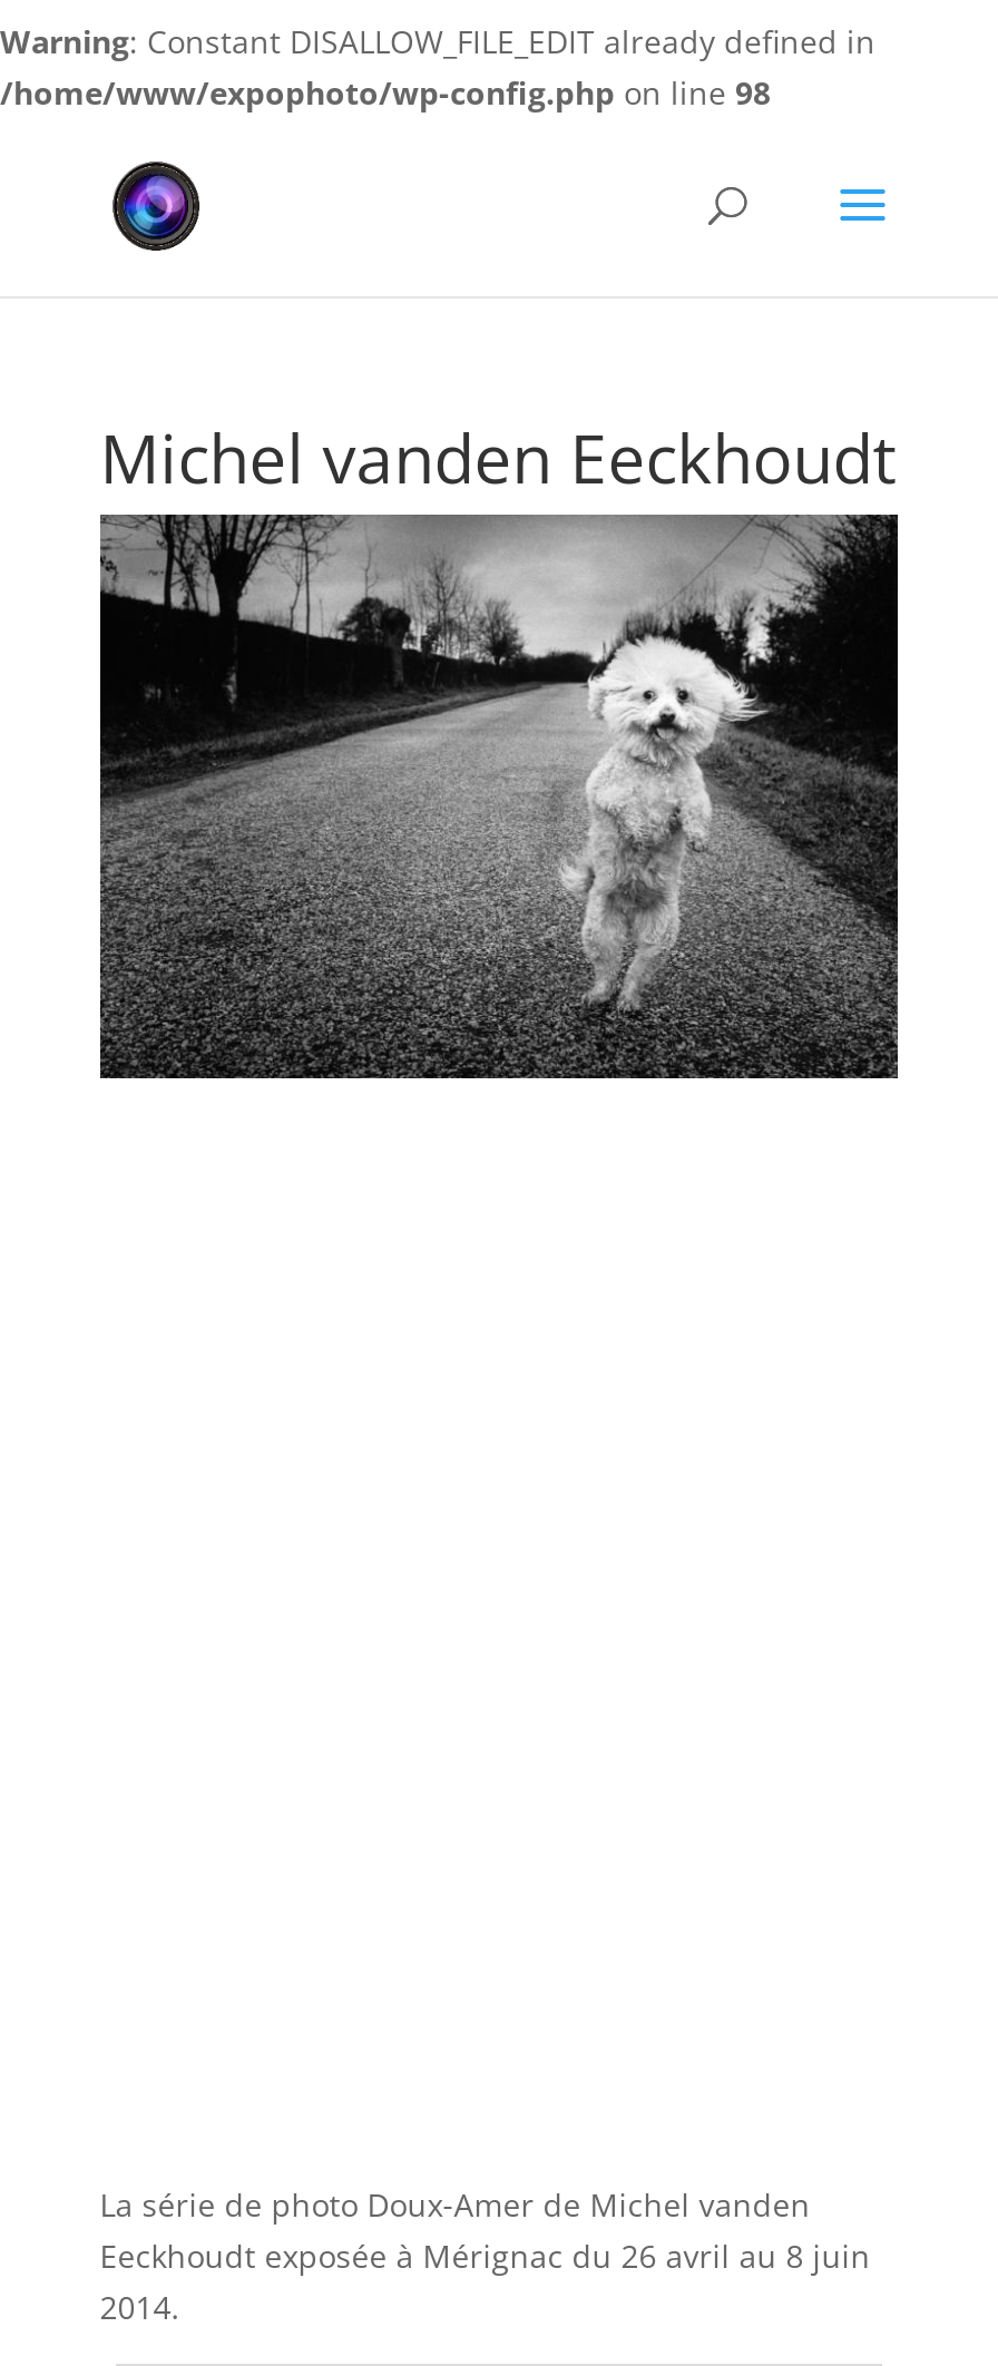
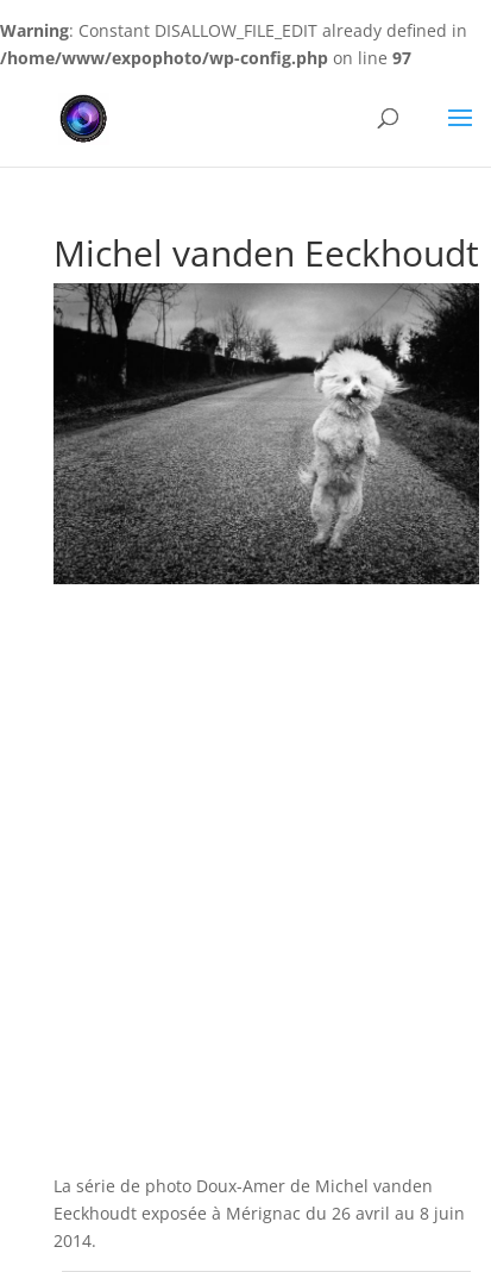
- /home/www/expophoto/wp-config.php on line 98
+ /home/www/expophoto/wp-config.php on line 97
